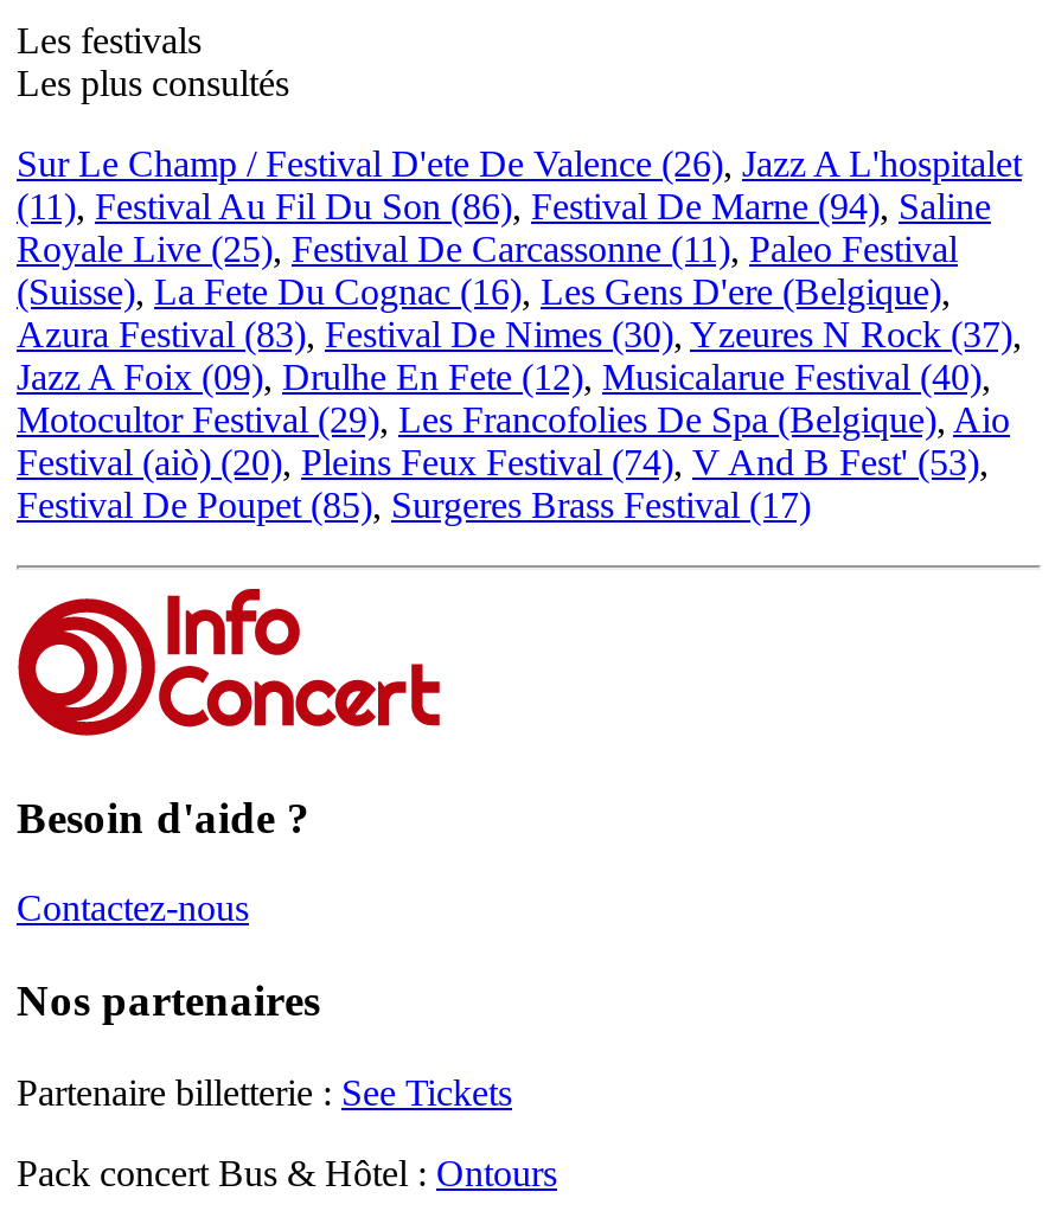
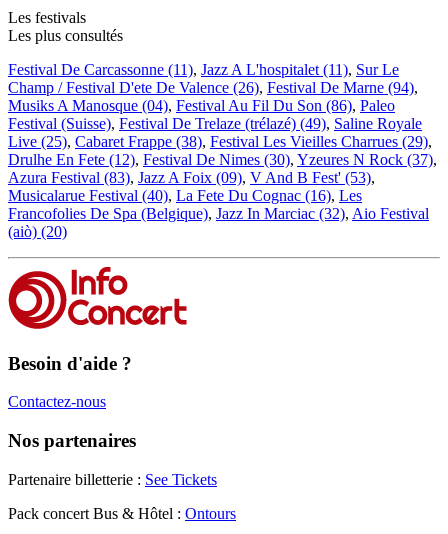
- Sur Le Champ / Festival D'ete De Valence (26), Jazz A L'hospitalet
- (11), Festival Au Fil Du Son (86), Festival De Marne (94), Saline
- Royale Live (25), Festival De Carcassonne (11), Paleo Festival
- (Suisse), La Fete Du Cognac (16), Les Gens D'ere (Belgique),
- Azura Festival (83), Festival De Nimes (30), Yzeures N Rock (37),
- Jazz A Foix (09), Drulhe En Fete (12), Musicalarue Festival (40),
- Motocultor Festival (29), Les Francofolies De Spa (Belgique), Aio
- Festival (aiò) (20), Pleins Feux Festival (74), V And B Fest' (53),
- Festival De Poupet (85), Surgeres Brass Festival (17)
+ Festival De Carcassonne (11), Jazz A L'hospitalet (11), Sur Le
+ Champ / Festival D'ete De Valence (26), Festival De Marne (94),
+ Musiks A Manosque (04), Festival Au Fil Du Son (86), Paleo
+ Festival (Suisse), Festival De Trelaze (trélazé) (49), Saline Royale
+ Live (25), Cabaret Frappe (38), Festival Les Vieilles Charrues (29),
+ Drulhe En Fete (12), Festival De Nimes (30), Yzeures N Rock (37),
+ Azura Festival (83), Jazz A Foix (09), V And B Fest' (53),
+ Musicalarue Festival (40), La Fete Du Cognac (16), Les
+ Francofolies De Spa (Belgique), Jazz In Marciac (32), Aio Festival
+ (aiò) (20)
